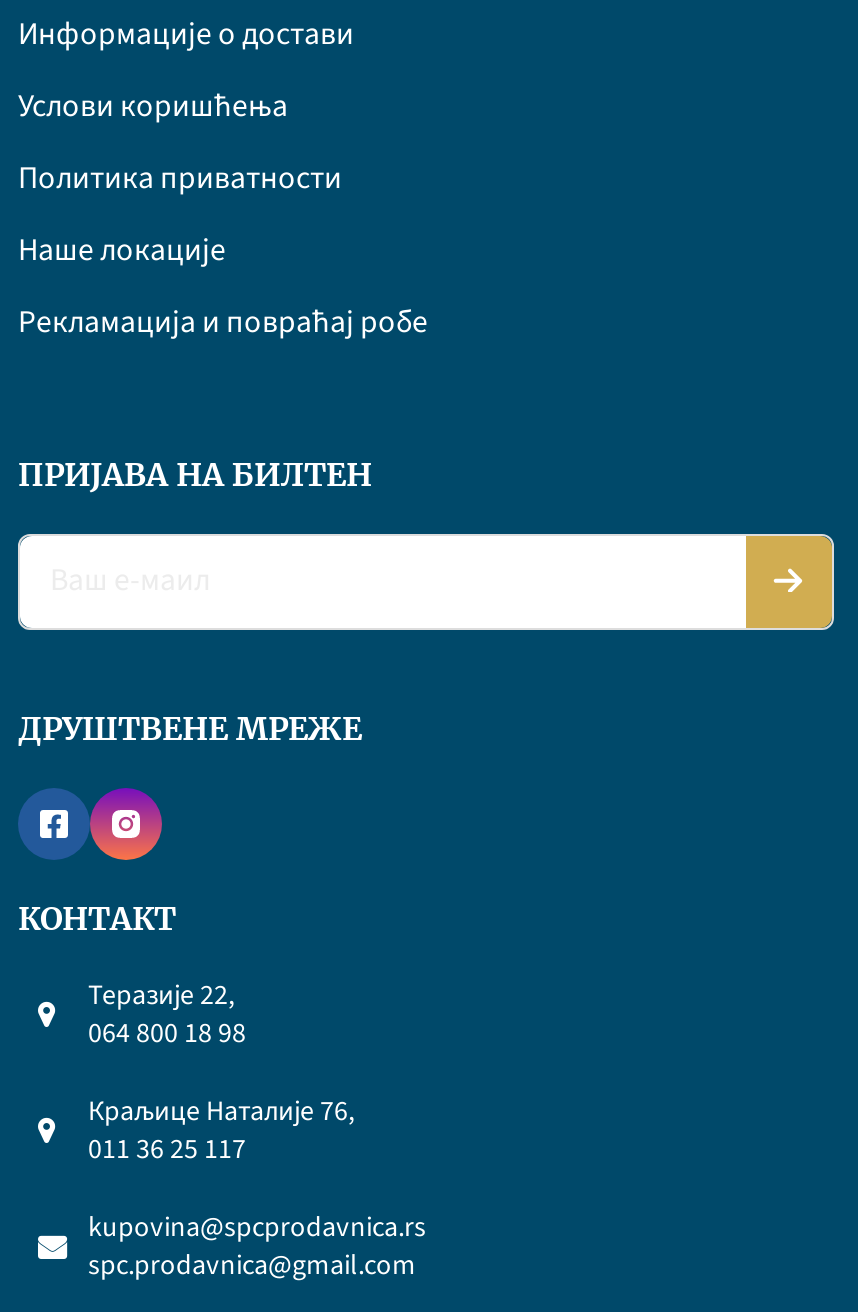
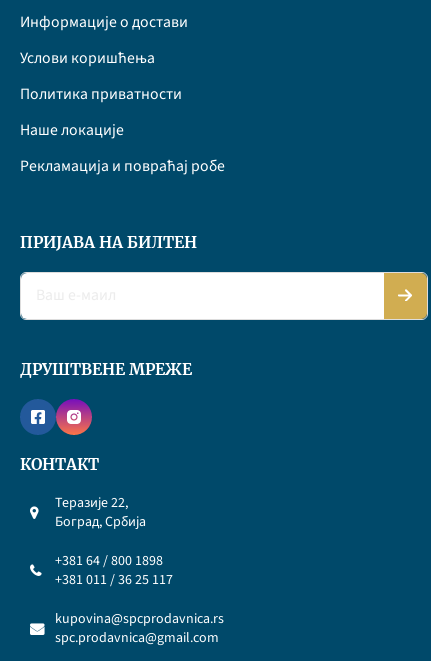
- 064 800 18 98
+ Боград, Србија

- Краљице Наталије 76,
- 011 36 25 117
+ +381 64 / 800 1898
+ +381 011 / 36 25 117
